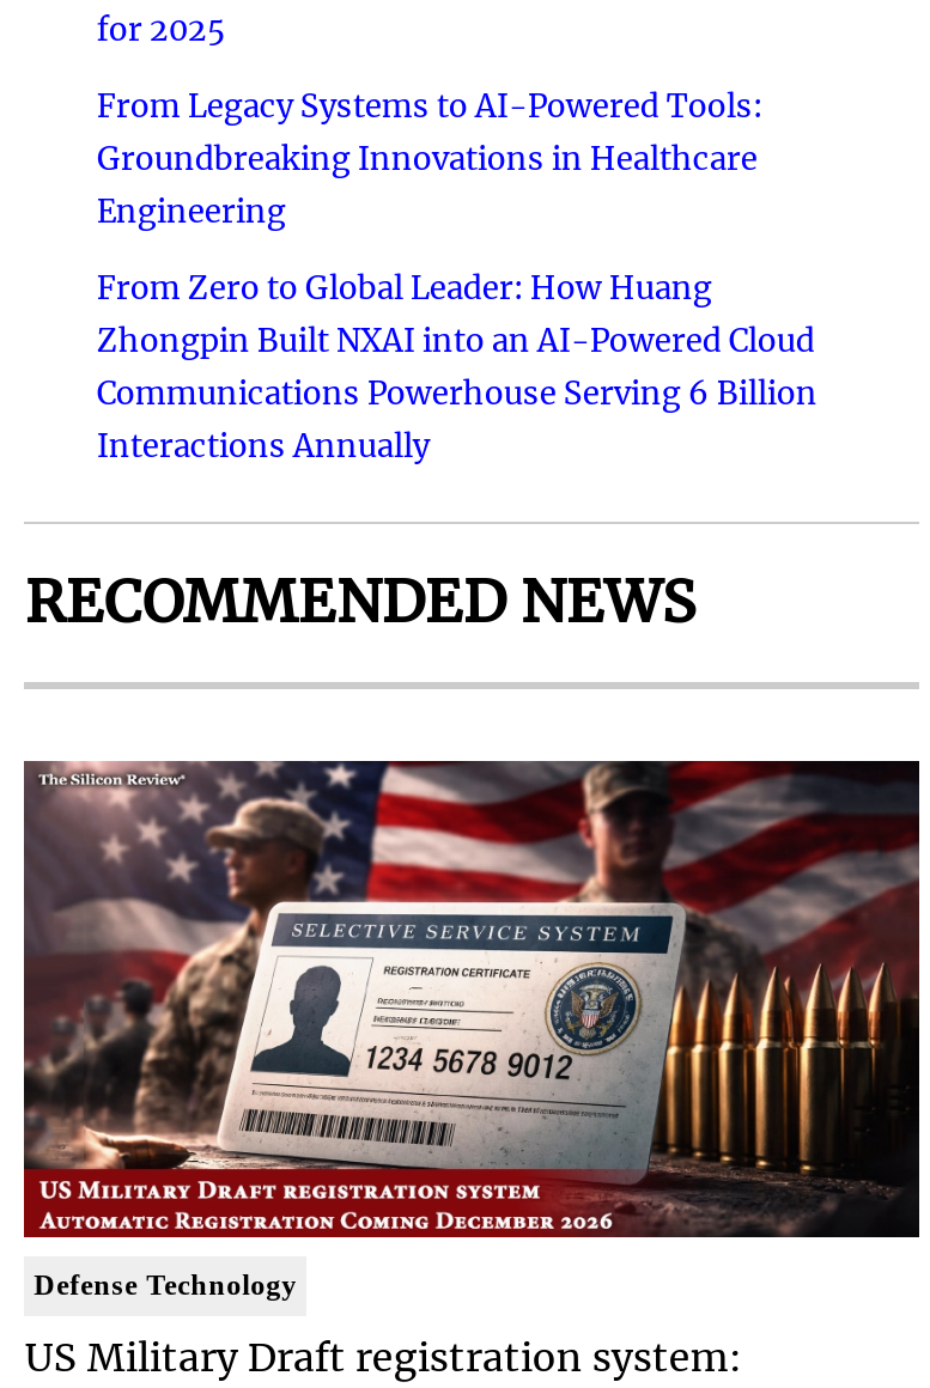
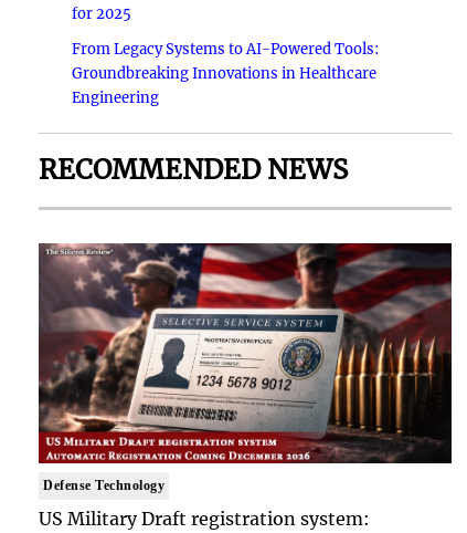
- From Zero to Global Leader: How Huang
- Zhongpin Built NXAI into an AI-Powered Cloud
- Communications Powerhouse Serving 6 Billion
- Interactions Annually
